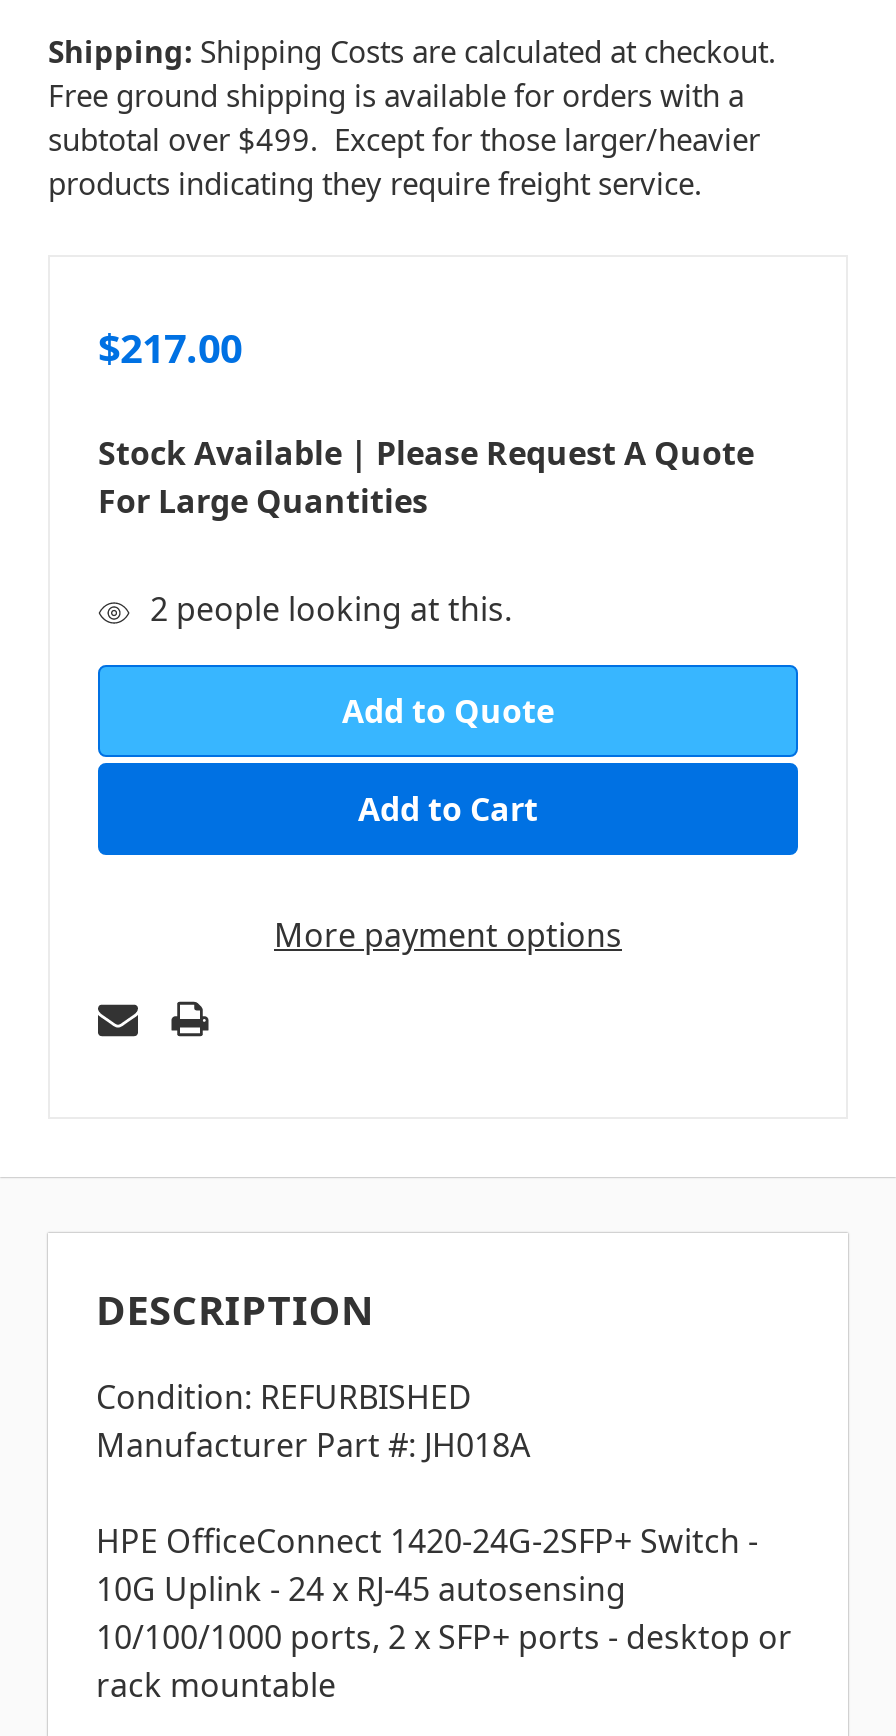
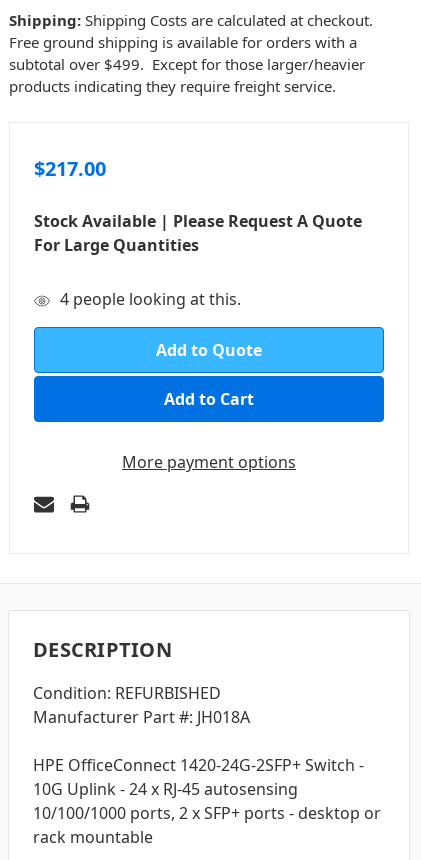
- 2 people looking at this.
+ 4 people looking at this.
